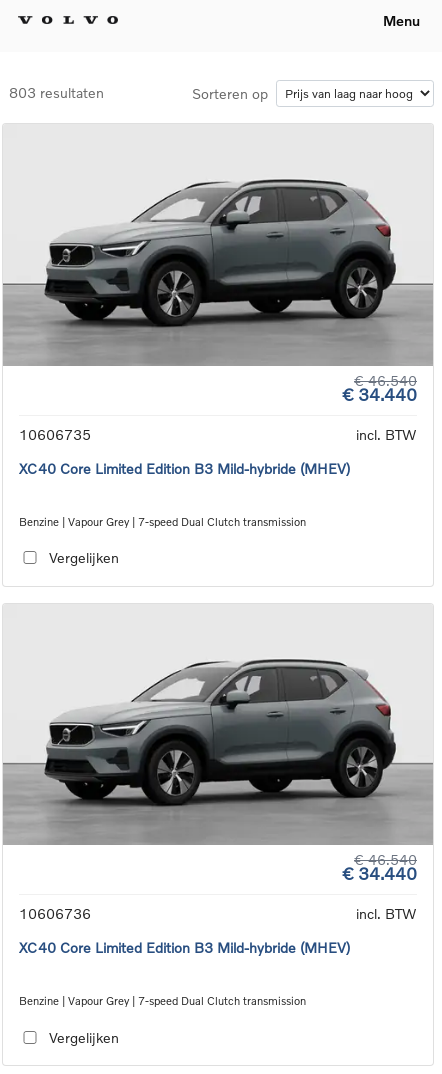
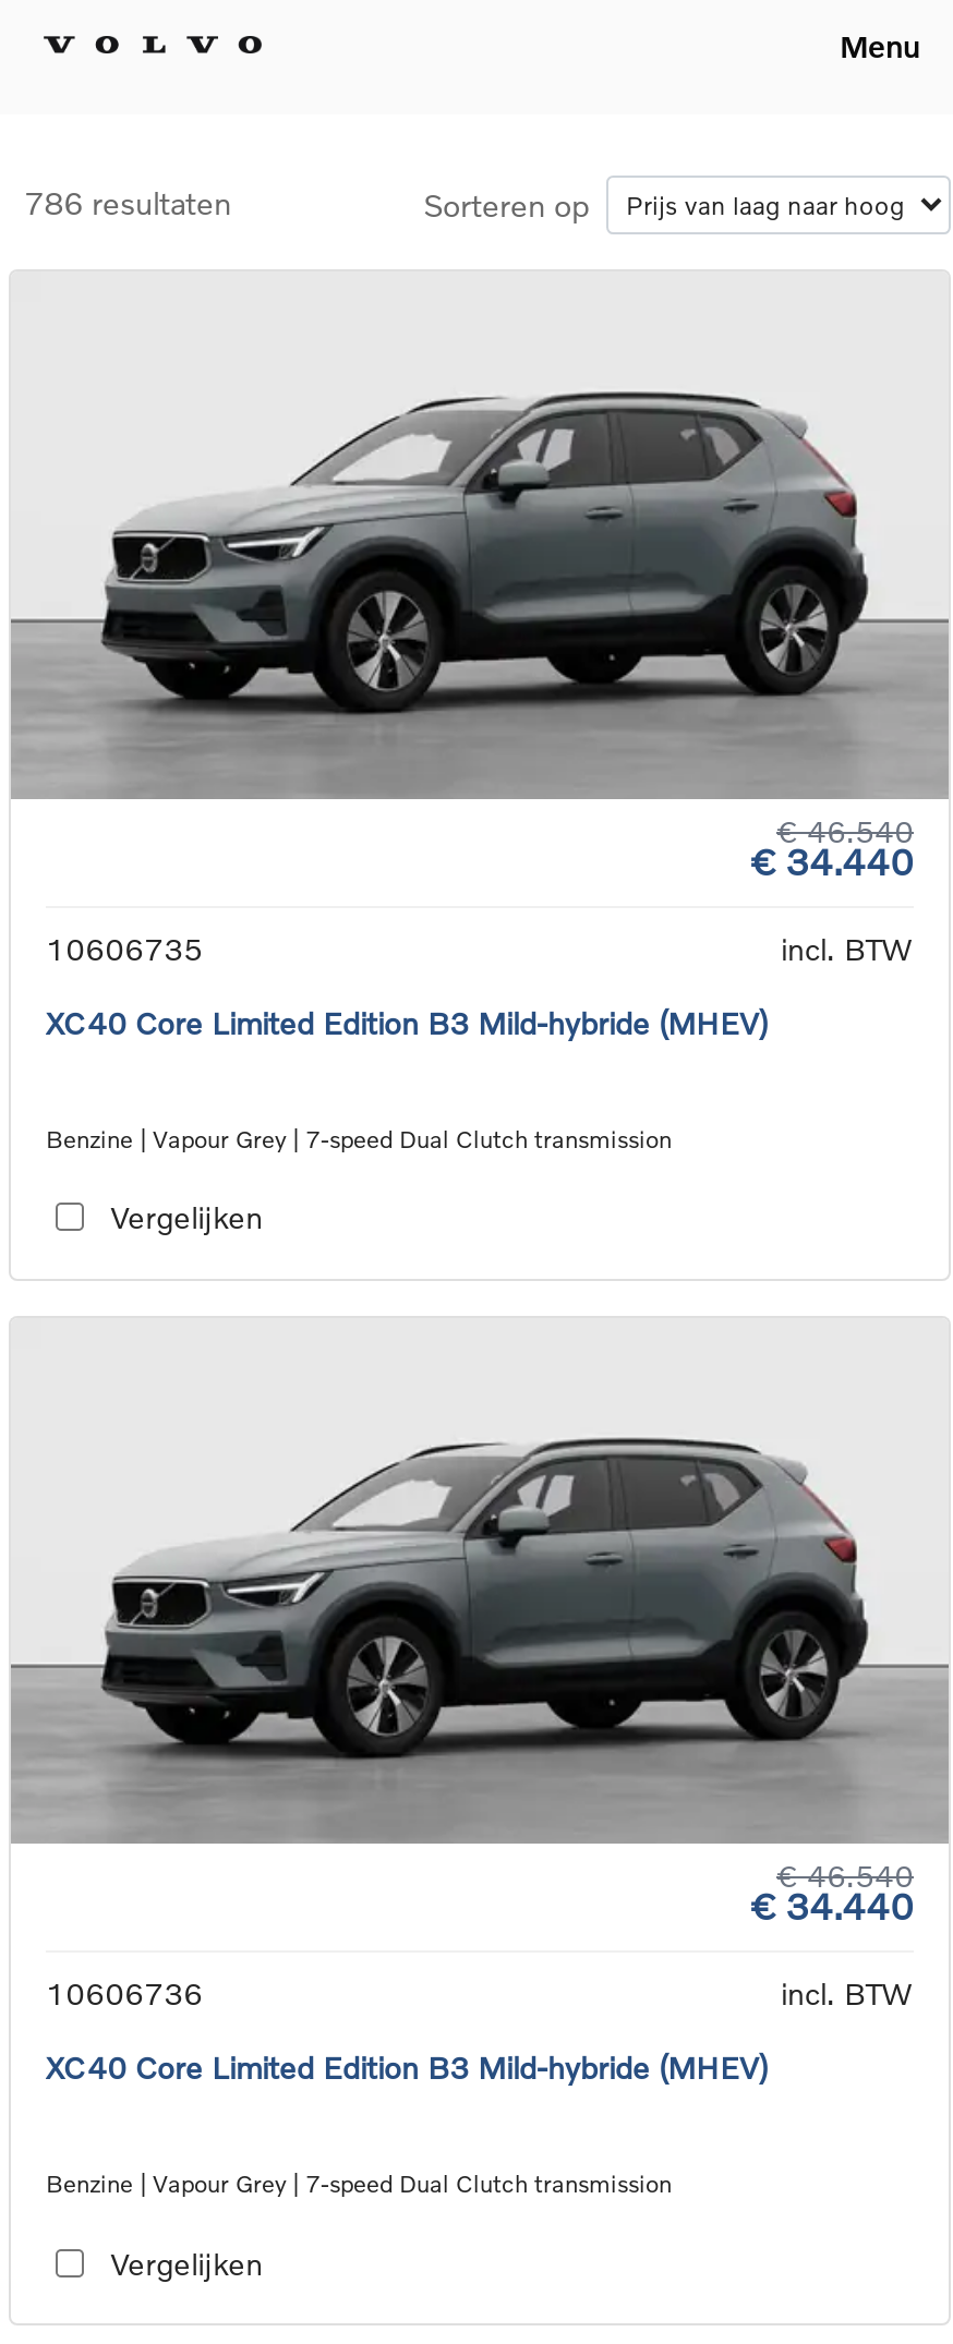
- 803 resultaten
+ 786 resultaten
